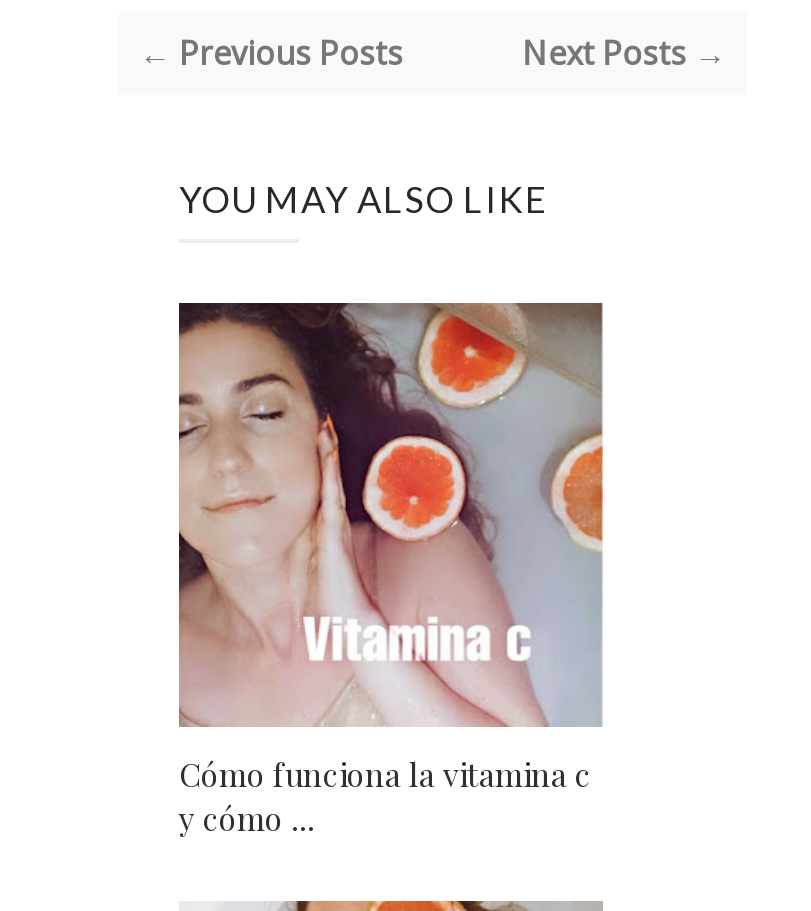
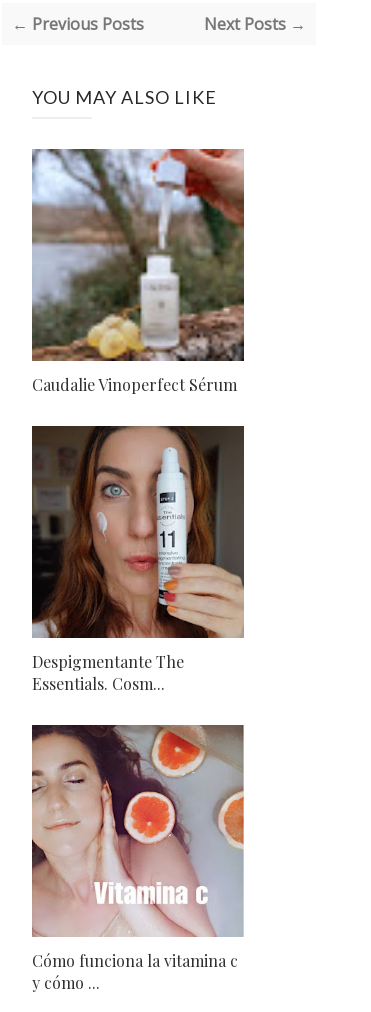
+ [image]
+ Despigmentante The
+ Essentials. Cosm...

+ [image]
+ Caudalie Vinoperfect Sérum
